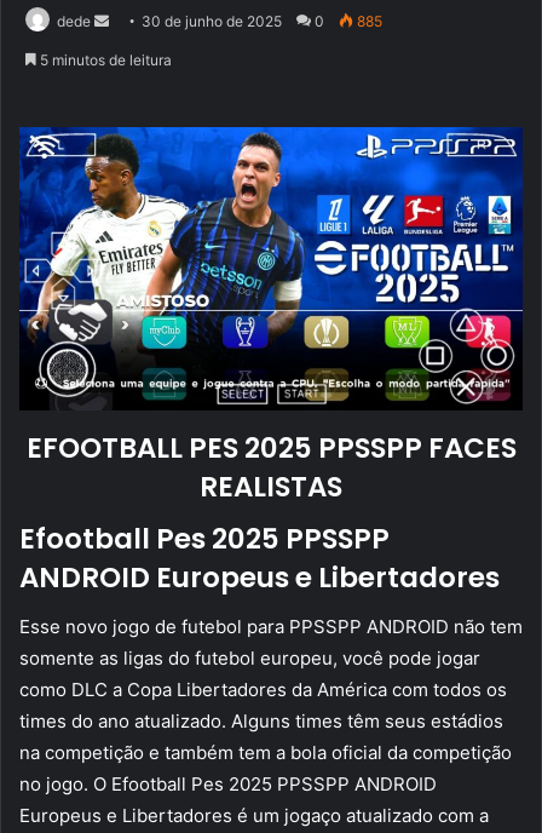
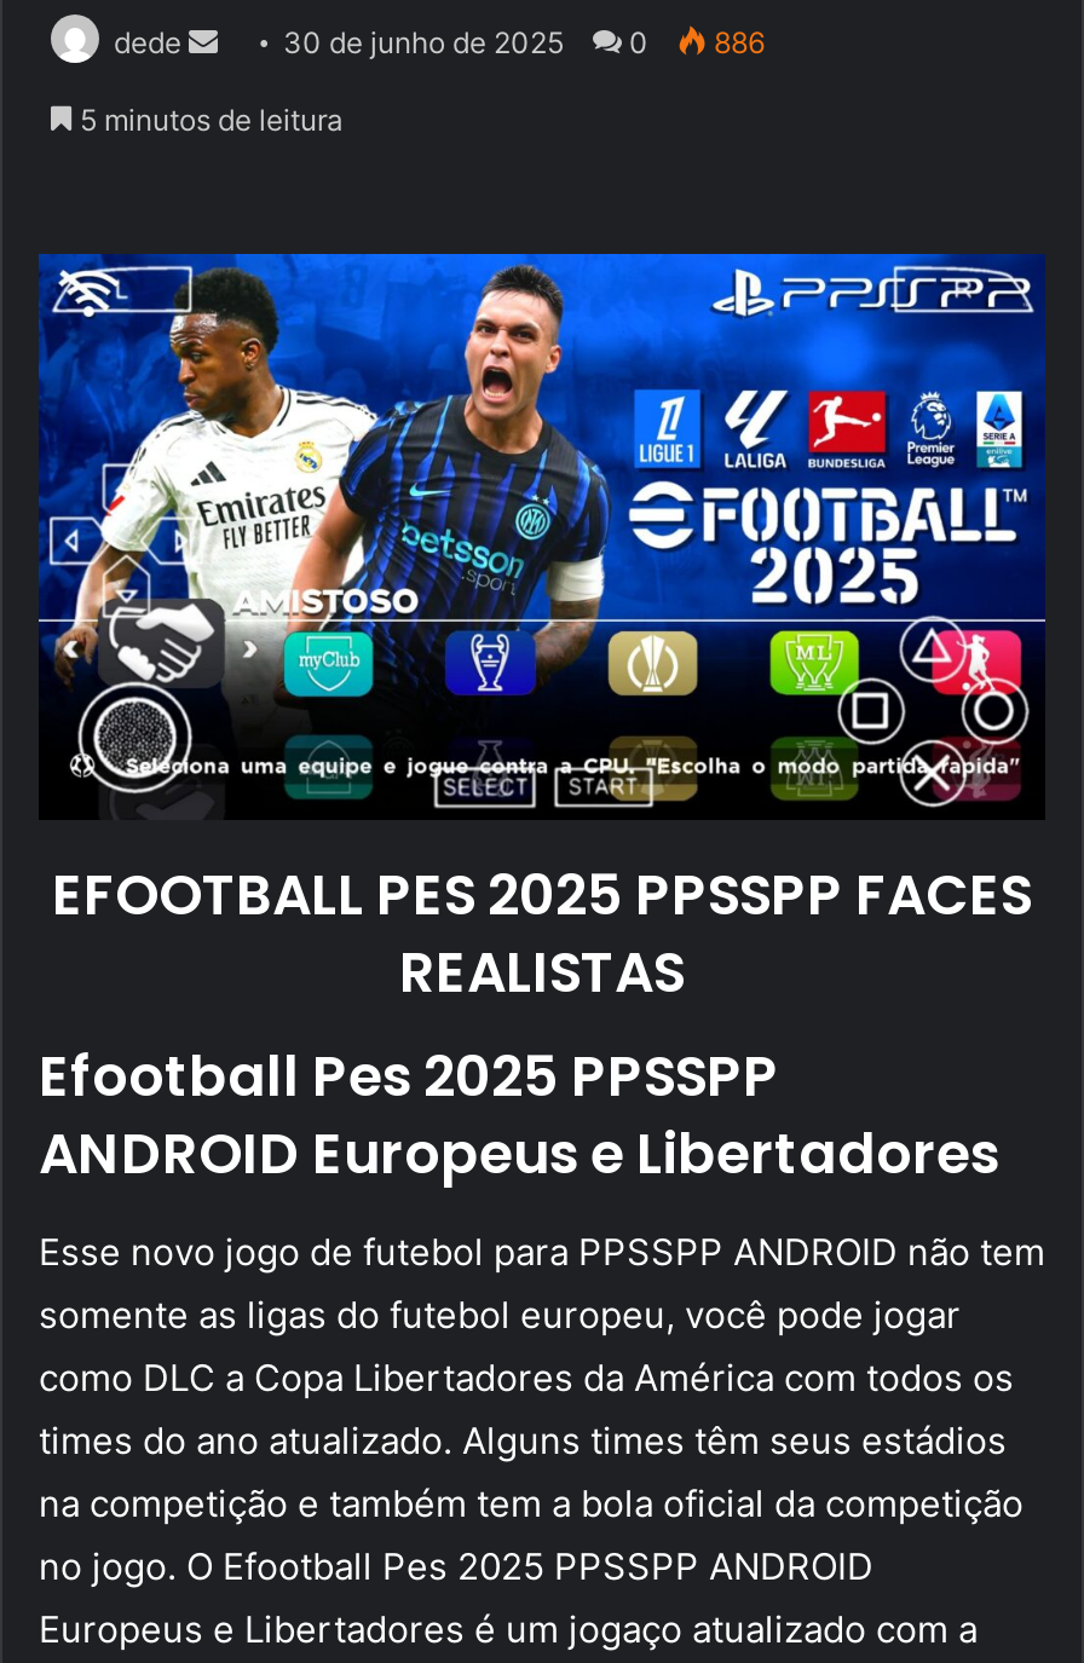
- 885
+ 886
